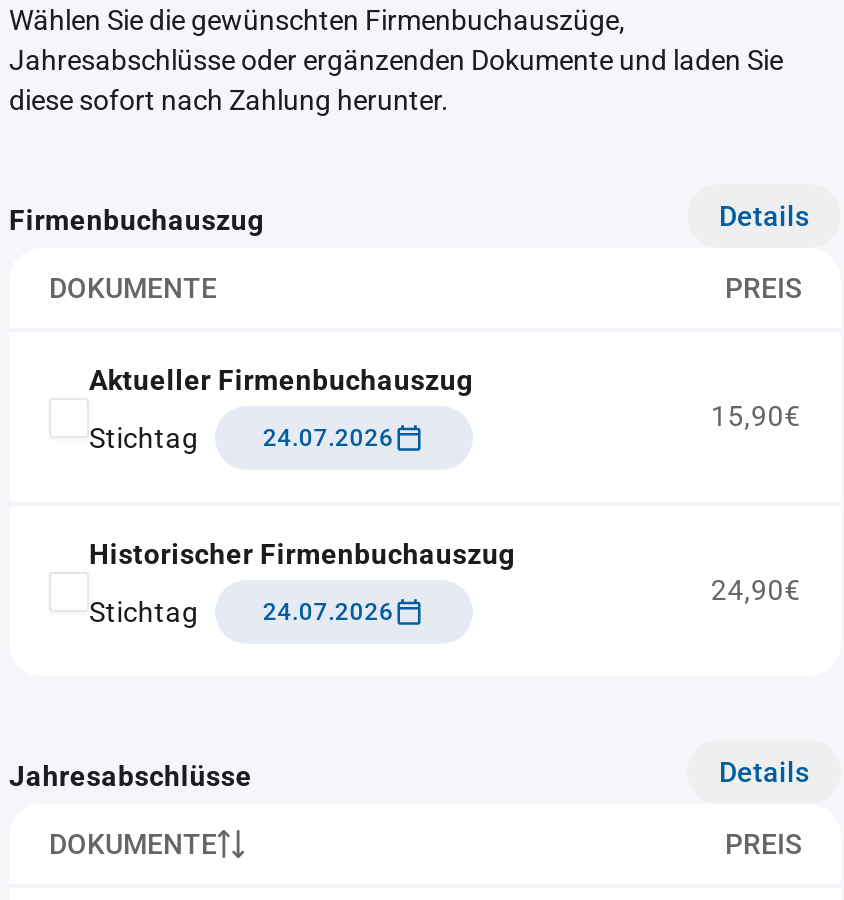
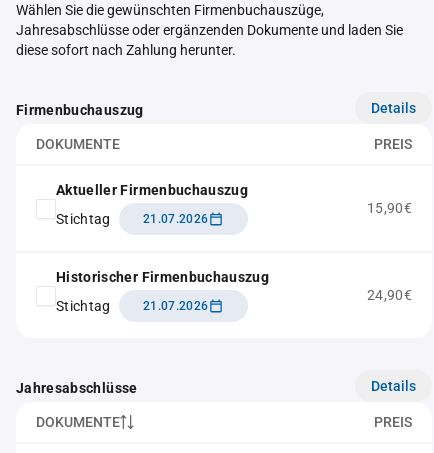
- 24.07.2026
+ 21.07.2026

- 24.07.2026
+ 21.07.2026
